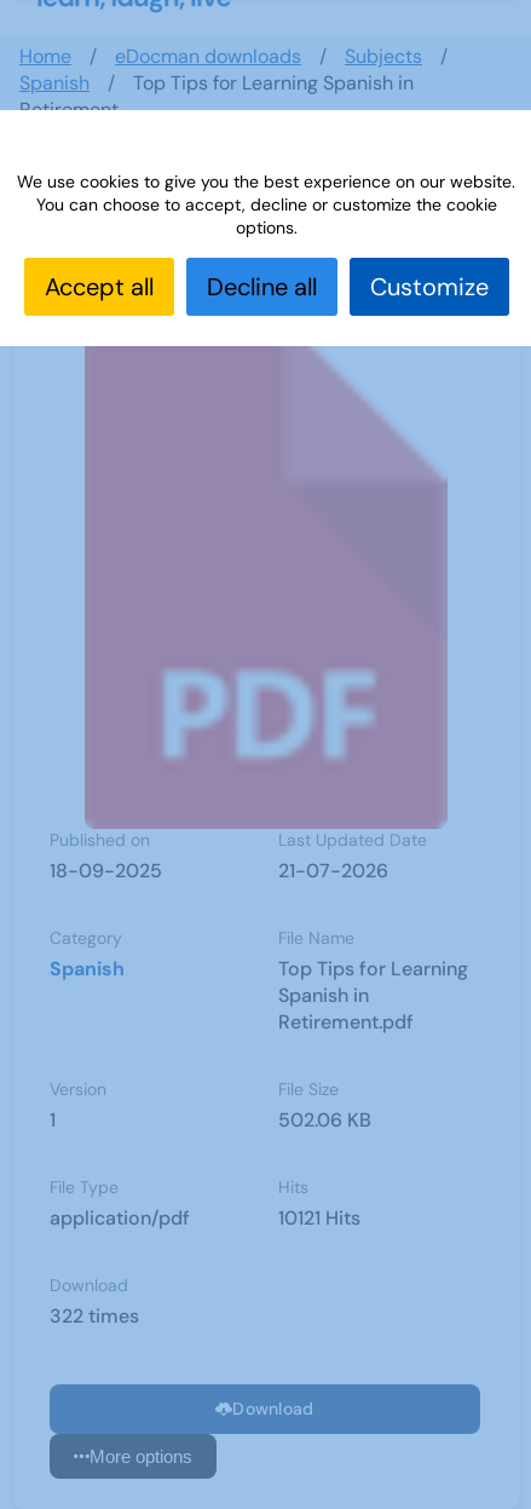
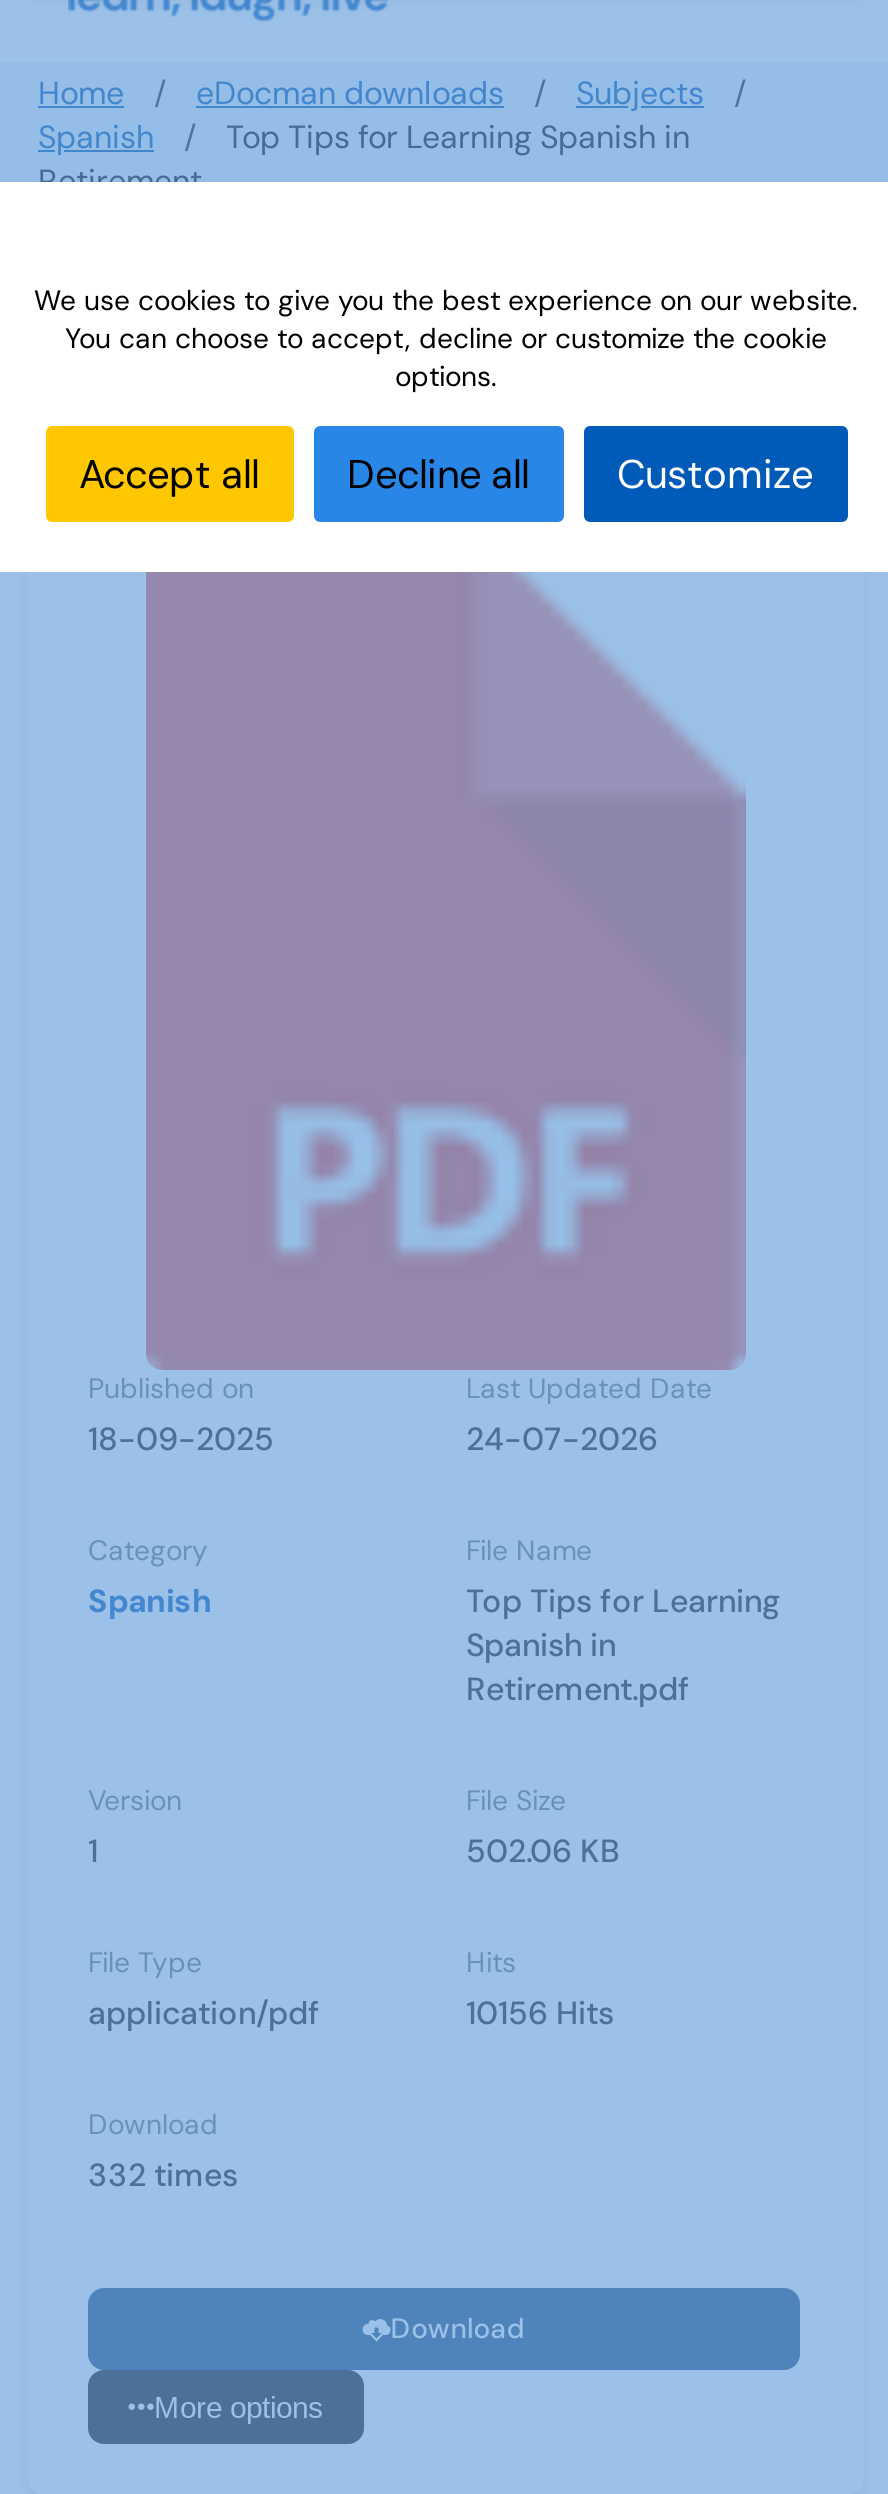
- 21-07-2026
+ 24-07-2026

- 10121 Hits
+ 10156 Hits

- 322 times
+ 332 times
